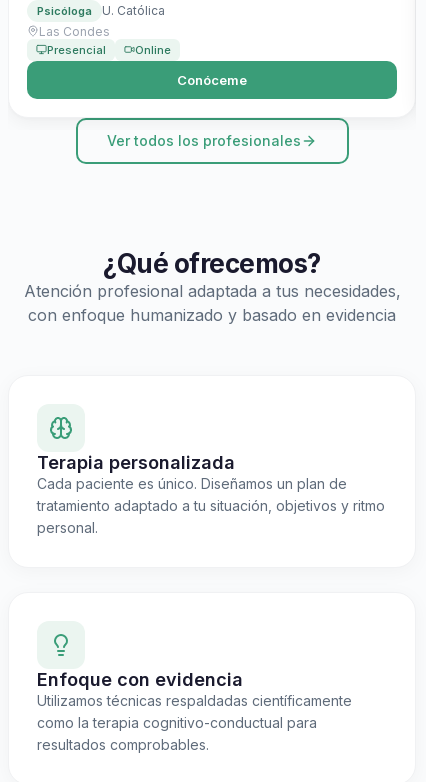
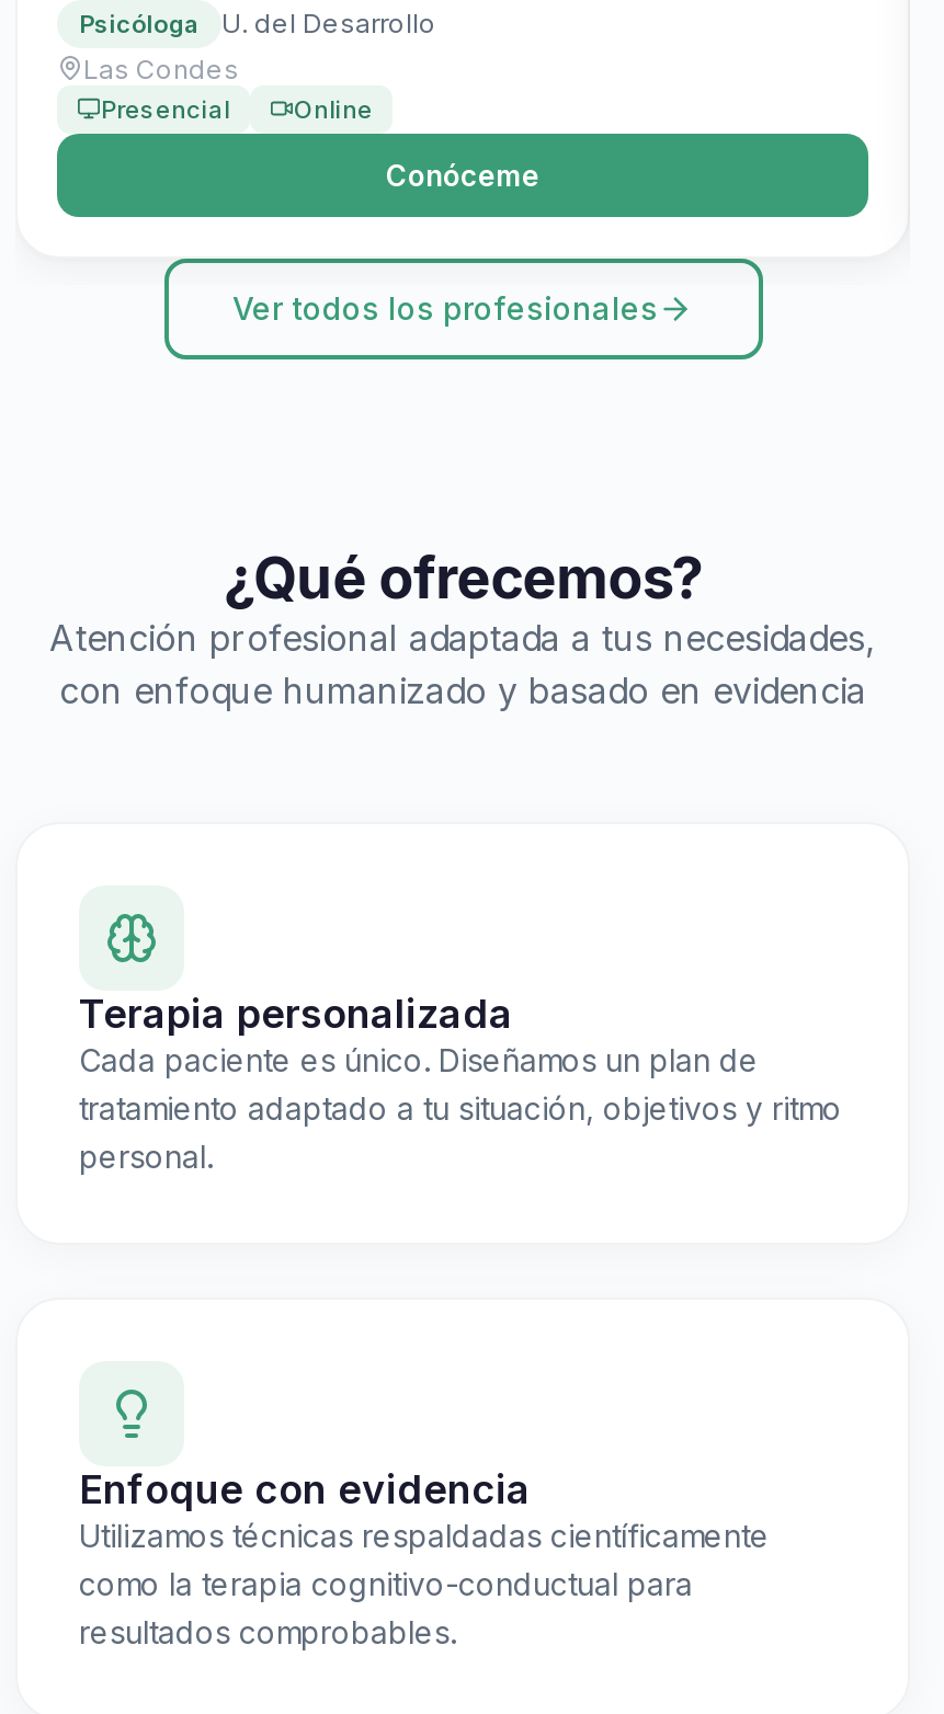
- U. Católica
+ U. del Desarrollo
